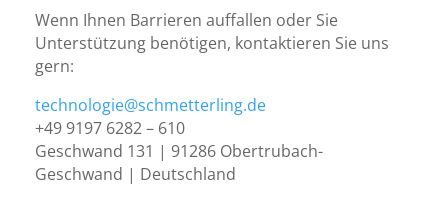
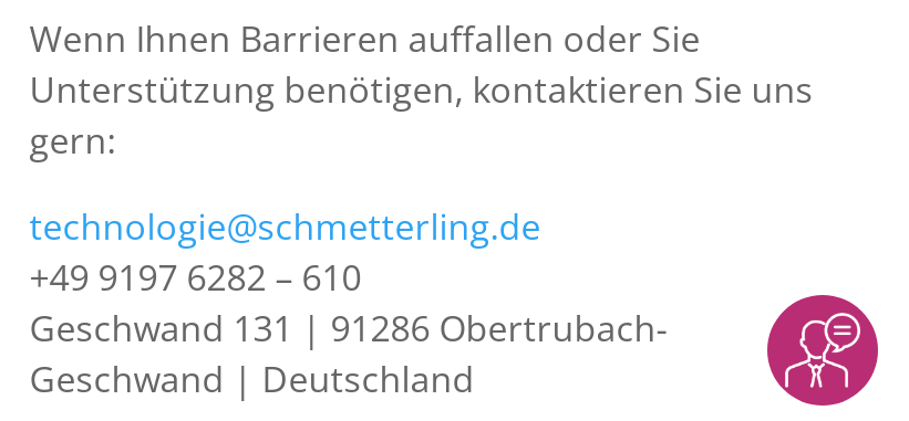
+ [image]
